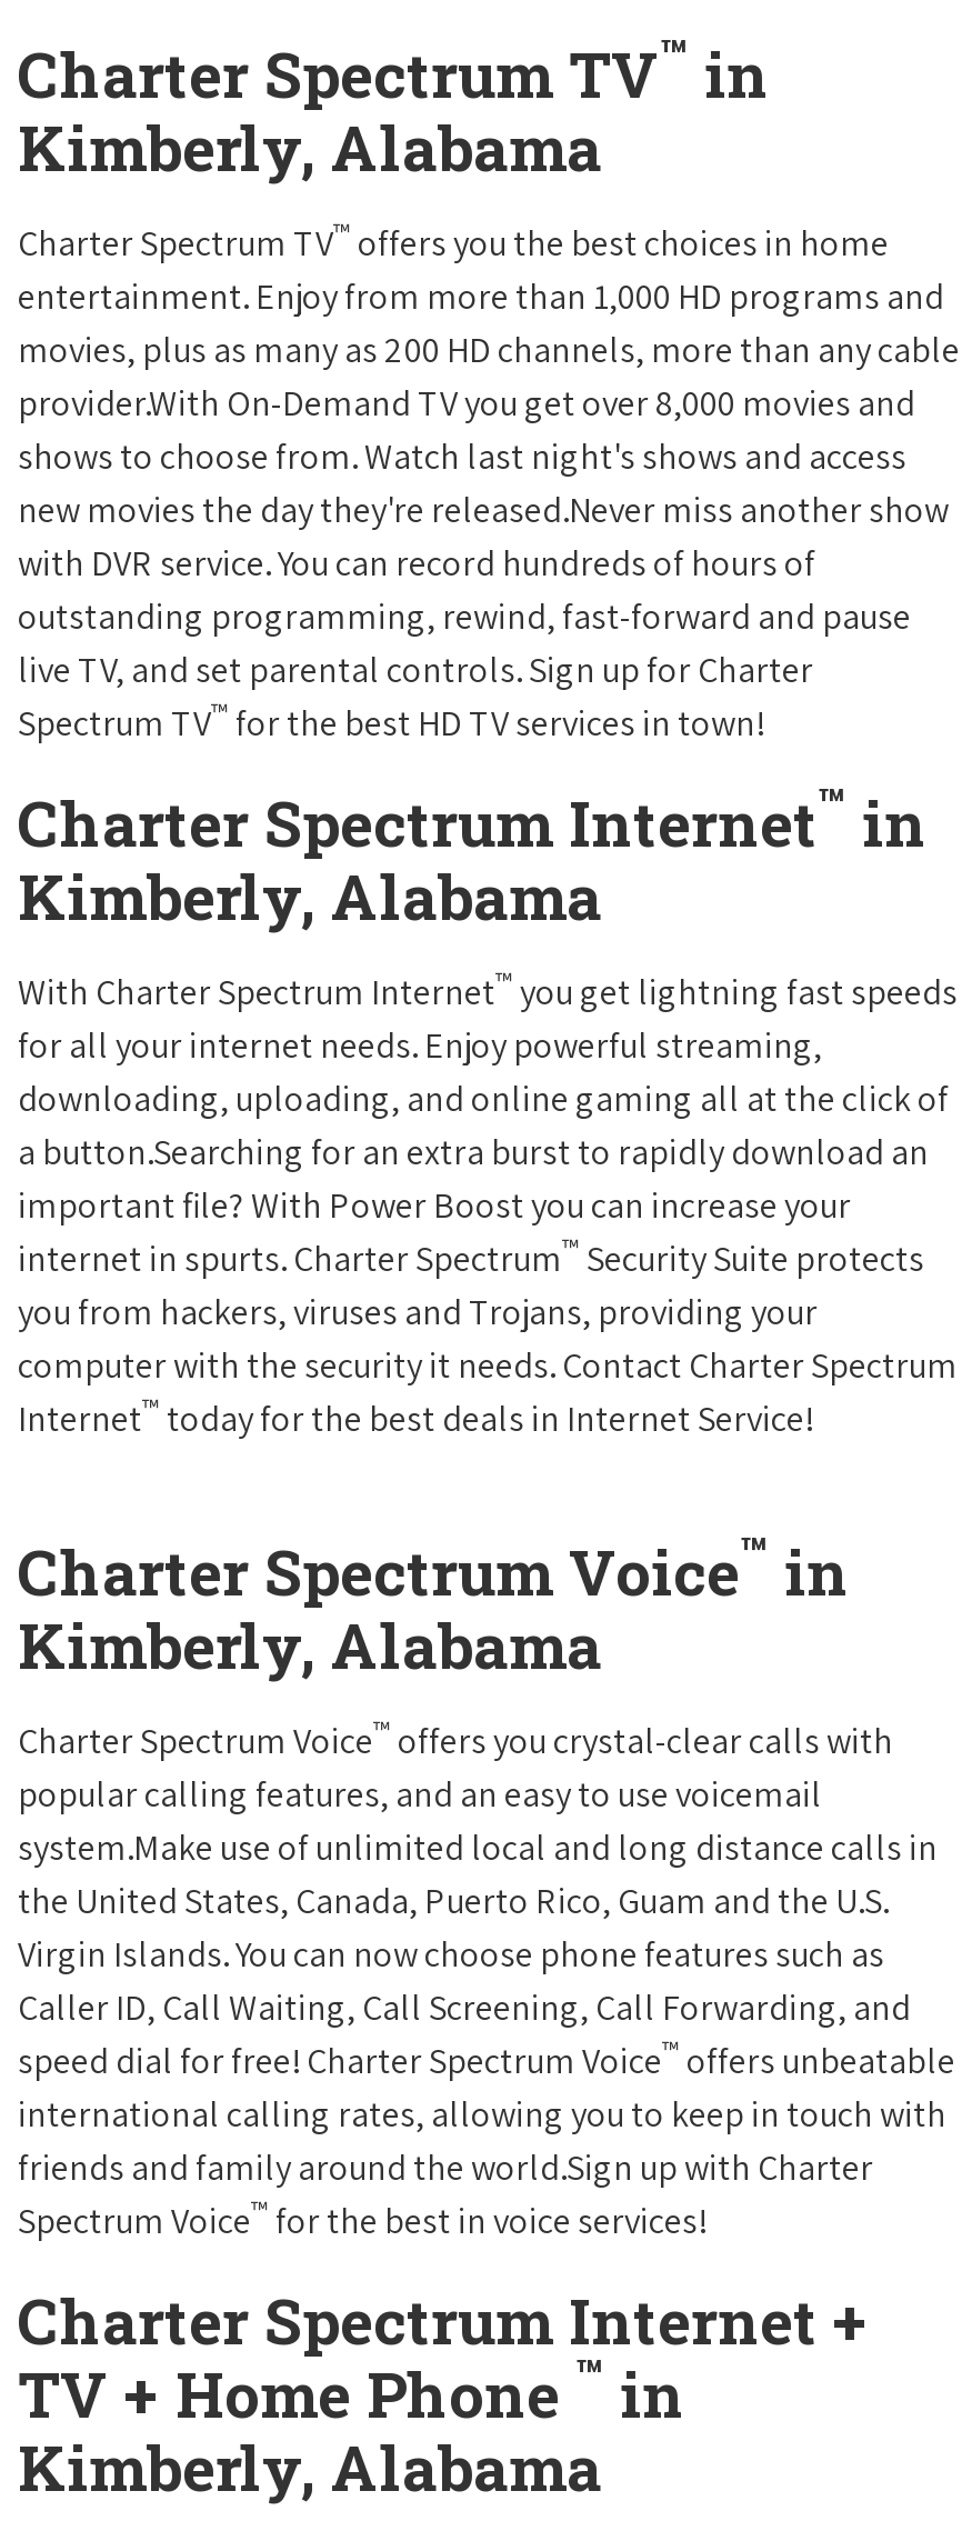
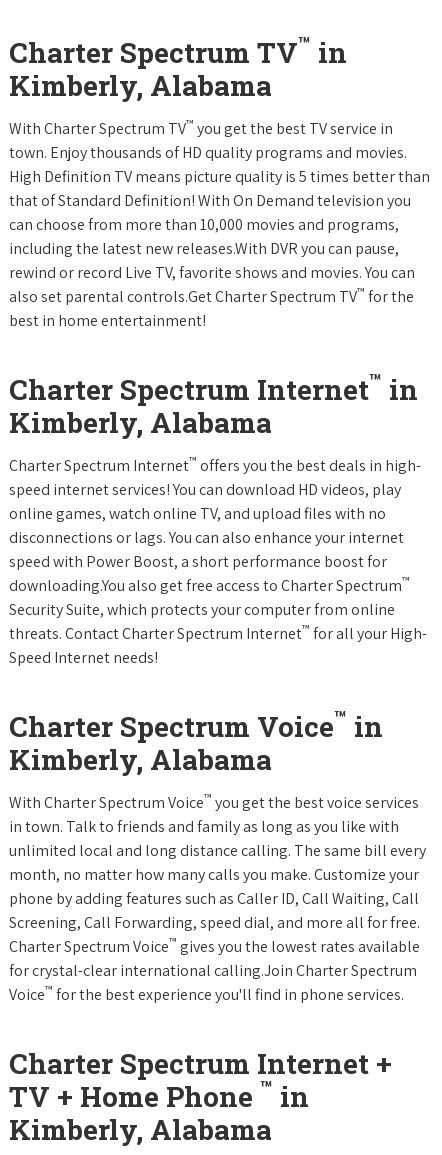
- Charter Spectrum TV™ offers you the best choices in home
- entertainment. Enjoy from more than 1,000 HD programs and
- movies, plus as many as 200 HD channels, more than any cable
- provider.With On-Demand TV you get over 8,000 movies and
- shows to choose from. Watch last night's shows and access
- new movies the day they're released.Never miss another show
- with DVR service. You can record hundreds of hours of
- outstanding programming, rewind, fast-forward and pause
- live TV, and set parental controls. Sign up for Charter
- Spectrum TV™ for the best HD TV services in town!
+ With Charter Spectrum TV™ you get the best TV service in
+ town. Enjoy thousands of HD quality programs and movies.
+ High Definition TV means picture quality is 5 times better than
+ that of Standard Definition! With On Demand television you
+ can choose from more than 10,000 movies and programs,
+ including the latest new releases.With DVR you can pause,
+ rewind or record Live TV, favorite shows and movies. You can
+ also set parental controls.Get Charter Spectrum TV™ for the
+ best in home entertainment!

- With Charter Spectrum Internet™ you get lightning fast speeds
- for all your internet needs. Enjoy powerful streaming,
- downloading, uploading, and online gaming all at the click of
- a button.Searching for an extra burst to rapidly download an
- important file? With Power Boost you can increase your
- internet in spurts. Charter Spectrum™ Security Suite protects
- you from hackers, viruses and Trojans, providing your
- computer with the security it needs. Contact Charter Spectrum
- Internet™ today for the best deals in Internet Service!
+ Charter Spectrum Internet™ offers you the best deals in high-
+ speed internet services! You can download HD videos, play
+ online games, watch online TV, and upload files with no
+ disconnections or lags. You can also enhance your internet
+ speed with Power Boost, a short performance boost for
+ downloading.You also get free access to Charter Spectrum™
+ Security Suite, which protects your computer from online
+ threats. Contact Charter Spectrum Internet™ for all your High-
+ Speed Internet needs!

- Charter Spectrum Voice™ offers you crystal-clear calls with
- popular calling features, and an easy to use voicemail
- system.Make use of unlimited local and long distance calls in
- the United States, Canada, Puerto Rico, Guam and the U.S.
- Virgin Islands. You can now choose phone features such as
- Caller ID, Call Waiting, Call Screening, Call Forwarding, and
- speed dial for free! Charter Spectrum Voice™ offers unbeatable
- international calling rates, allowing you to keep in touch with
- friends and family around the world.Sign up with Charter
- Spectrum Voice™ for the best in voice services!
+ With Charter Spectrum Voice™ you get the best voice services
+ in town. Talk to friends and family as long as you like with
+ unlimited local and long distance calling. The same bill every
+ month, no matter how many calls you make. Customize your
+ phone by adding features such as Caller ID, Call Waiting, Call
+ Screening, Call Forwarding, speed dial, and more all for free.
+ Charter Spectrum Voice™ gives you the lowest rates available
+ for crystal-clear international calling.Join Charter Spectrum
+ Voice™ for the best experience you'll find in phone services.
